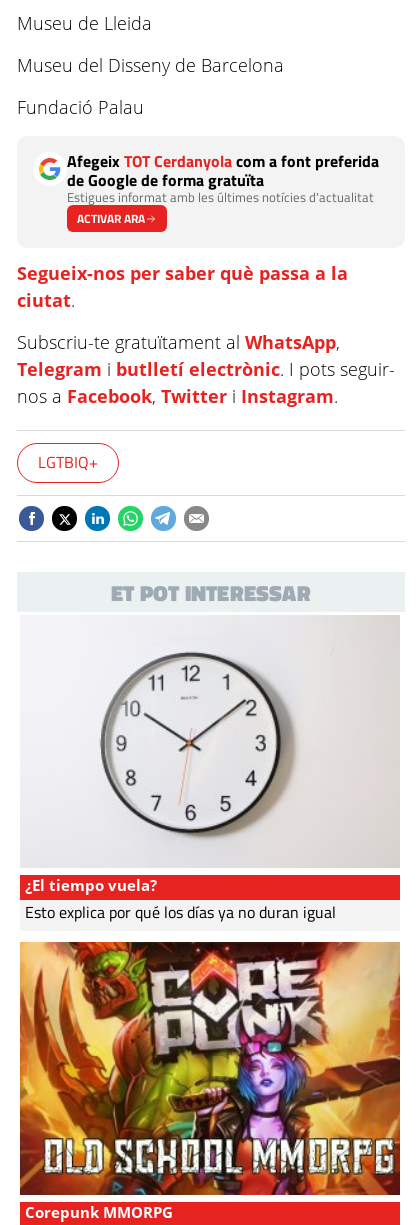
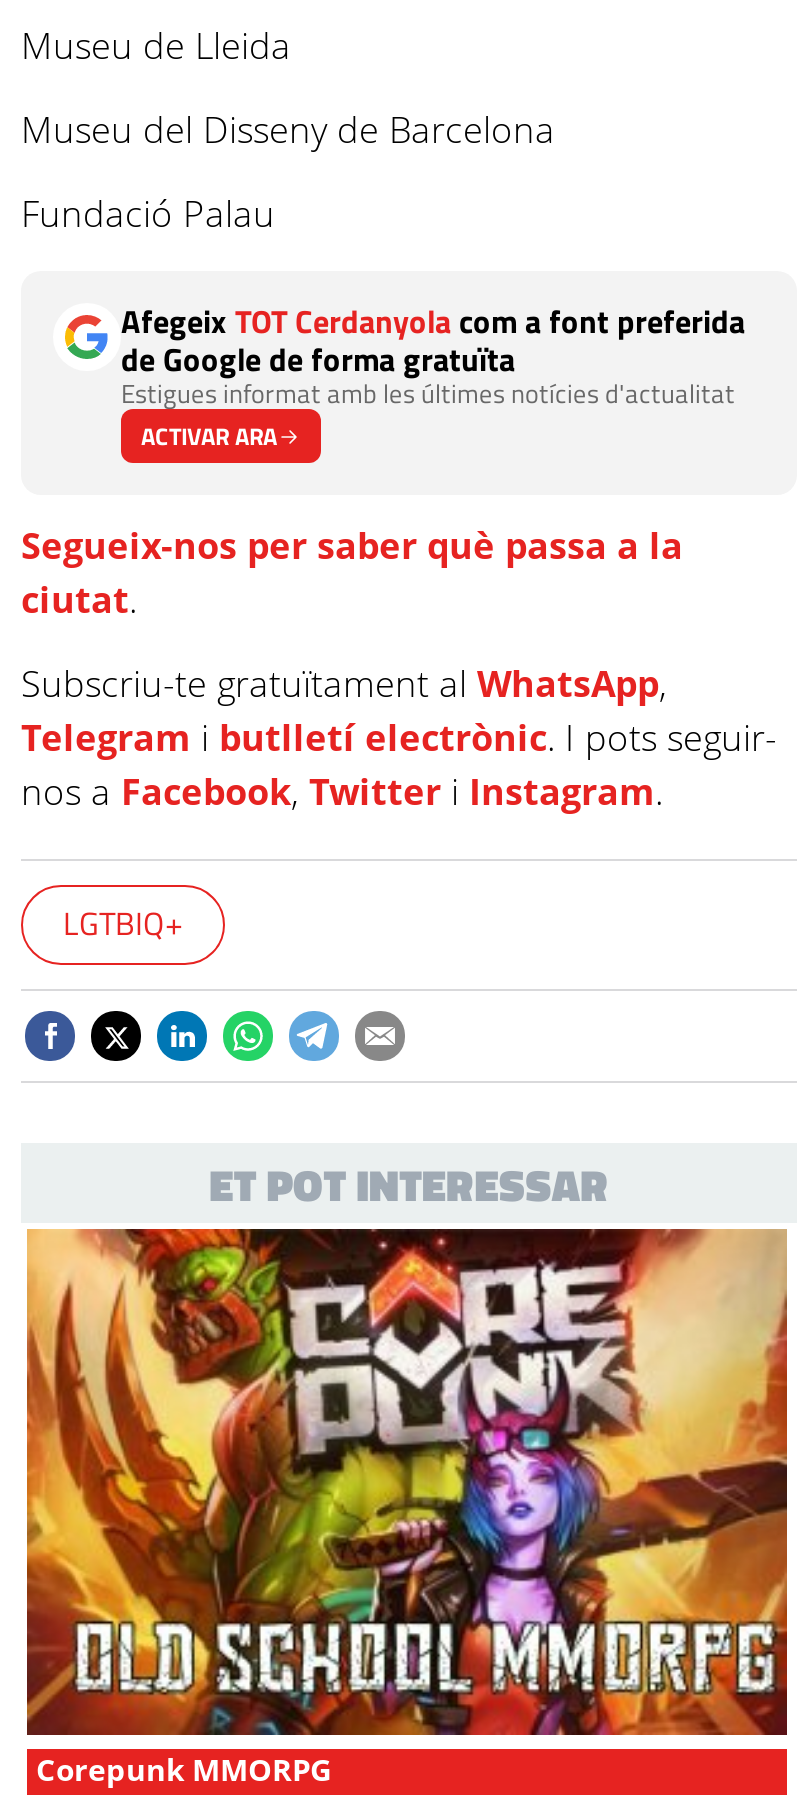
- [image]
- ¿El tiempo vuela?
- Esto explica por qué los días ya no duran igual
